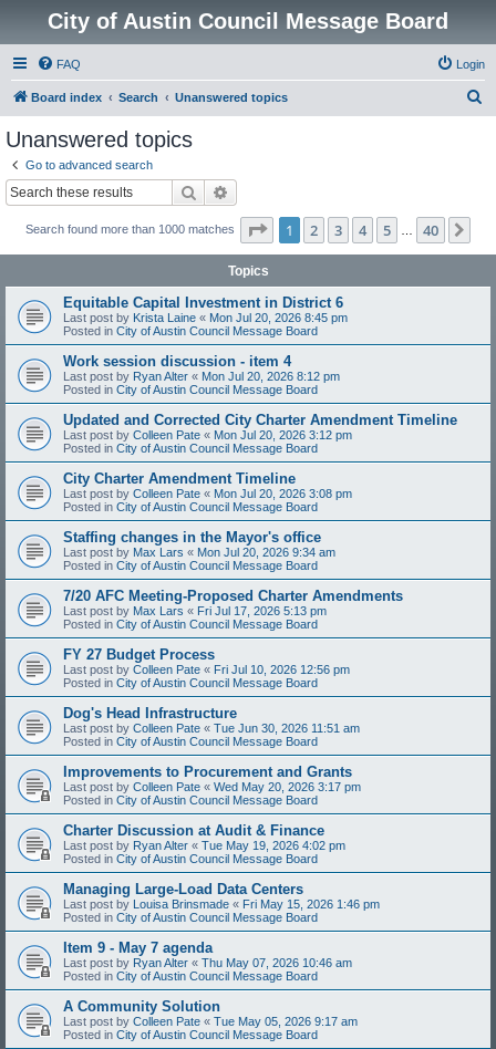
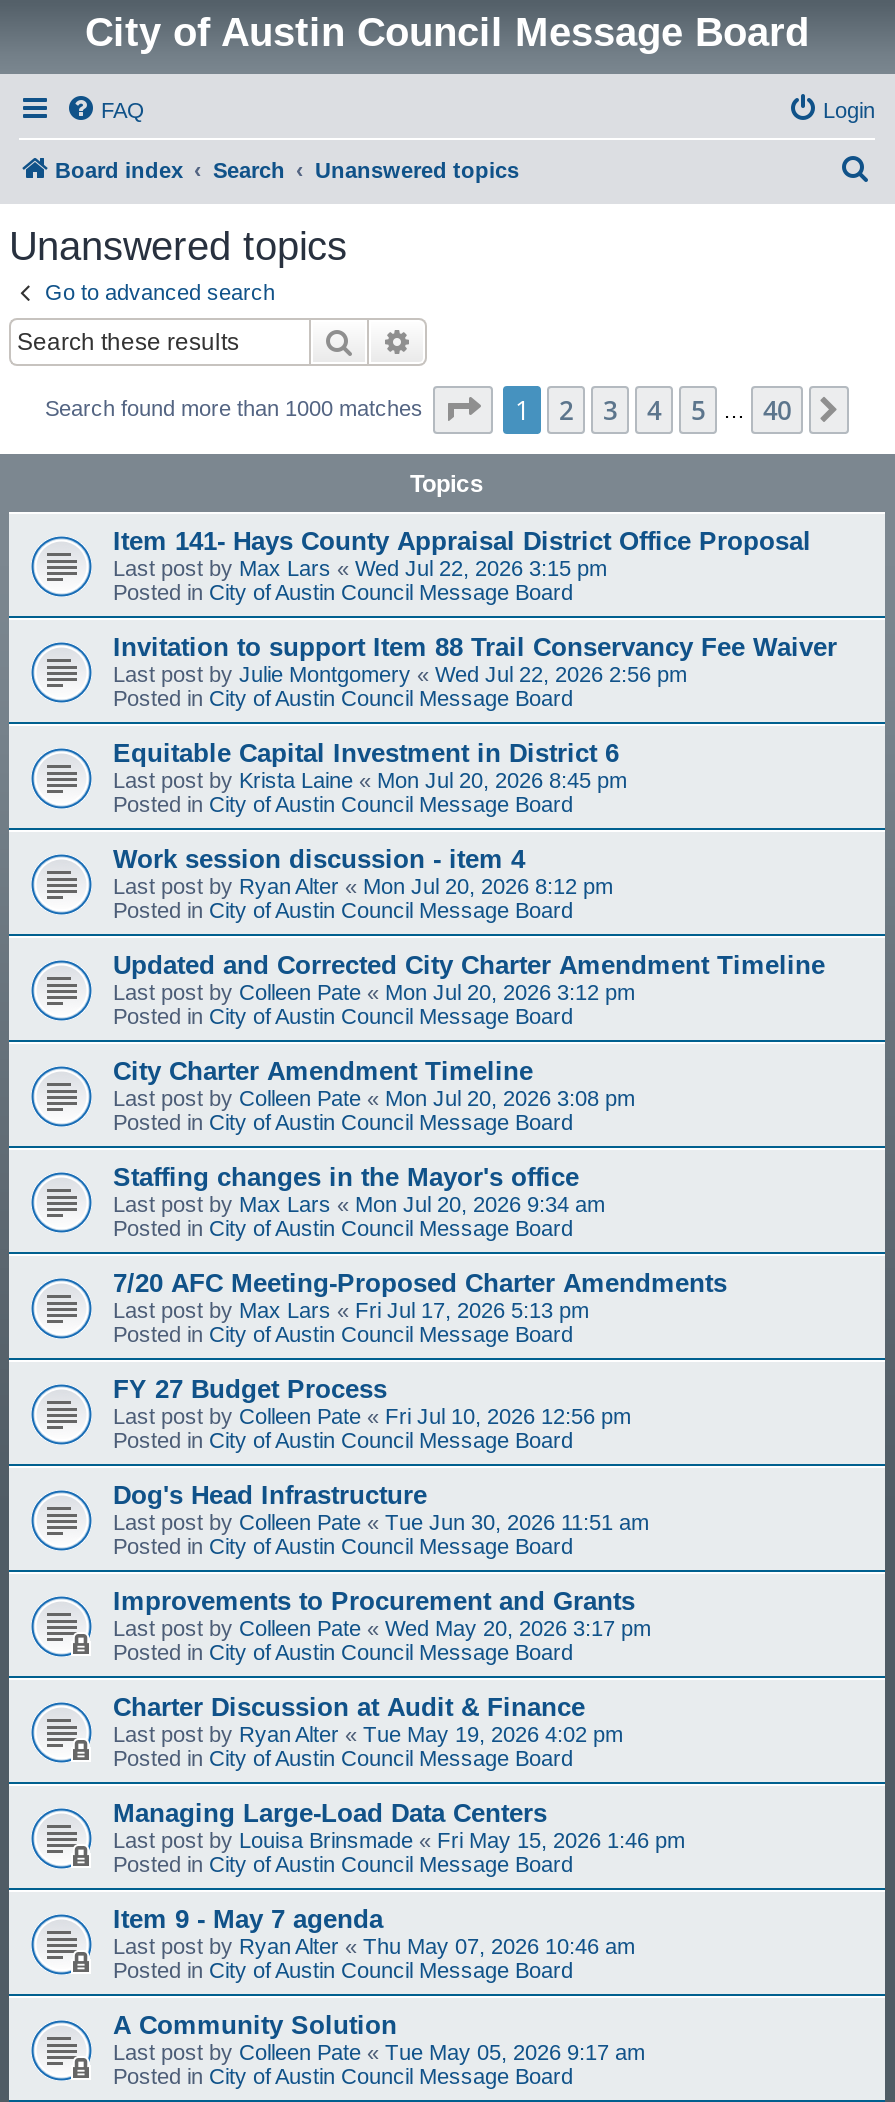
+ Item 141- Hays County Appraisal District Office Proposal
+ Last post by Max Lars «Wed Jul 22, 2026 3:15 pm
+ Posted in City of Austin Council Message Board
+ Invitation to support Item 88 Trail Conservancy Fee Waiver
+ Last post by Julie Montgomery «Wed Jul 22, 2026 2:56 pm
+ Posted in City of Austin Council Message Board
